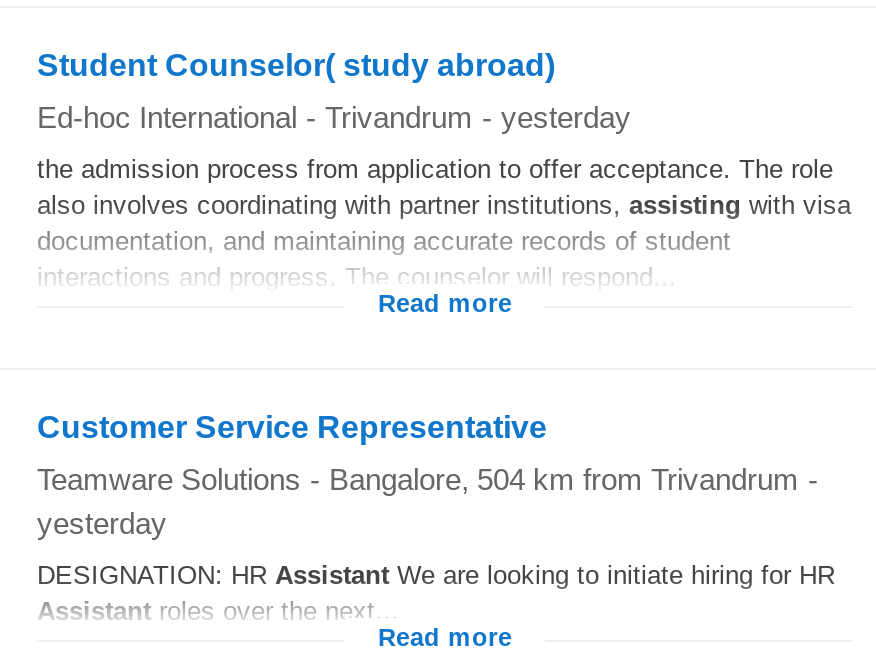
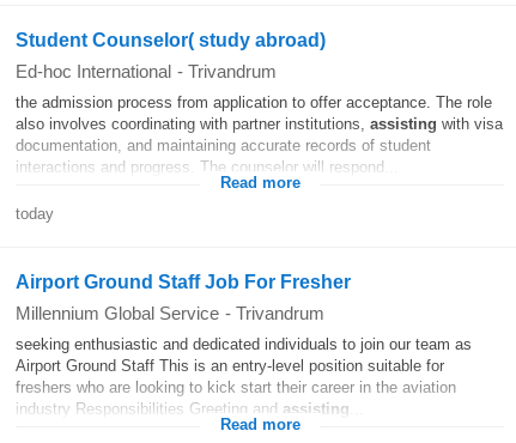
- Ed-hoc International - Trivandrum - yesterday
+ Ed-hoc International - Trivandrum

- Customer Service Representative
- Teamware Solutions - Bangalore, 504 km from Trivandrum -
- yesterday
- DESIGNATION: HR Assistant We are looking to initiate hiring for HR
- Assistant roles over the next...
+ today
+ Airport Ground Staff Job For Fresher
+ Millennium Global Service - Trivandrum
+ seeking enthusiastic and dedicated individuals to join our team as
+ Airport Ground Staff This is an entry-level position suitable for
+ freshers who are looking to kick start their career in the aviation
+ industry Responsibilities Greeting and assisting...
